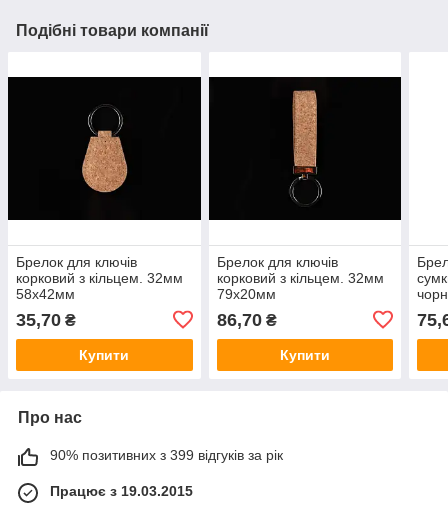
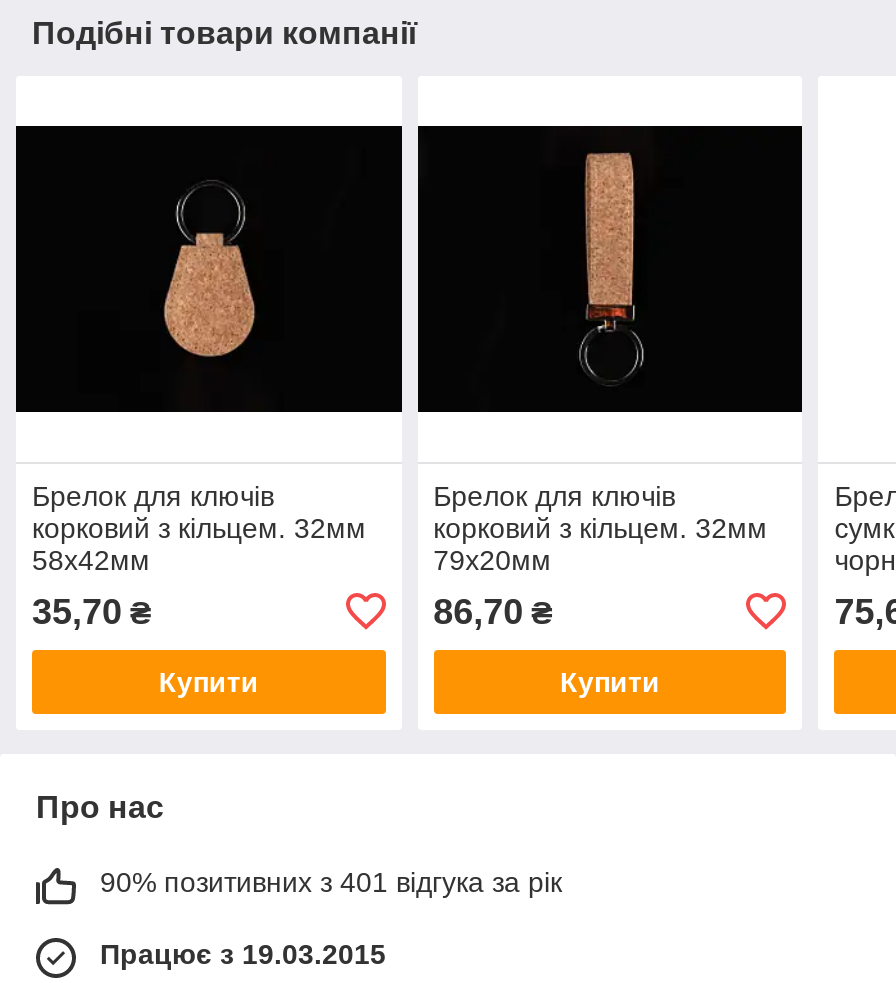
- 90% позитивних з 399 відгуків за рік
+ 90% позитивних з 401 відгука за рік
